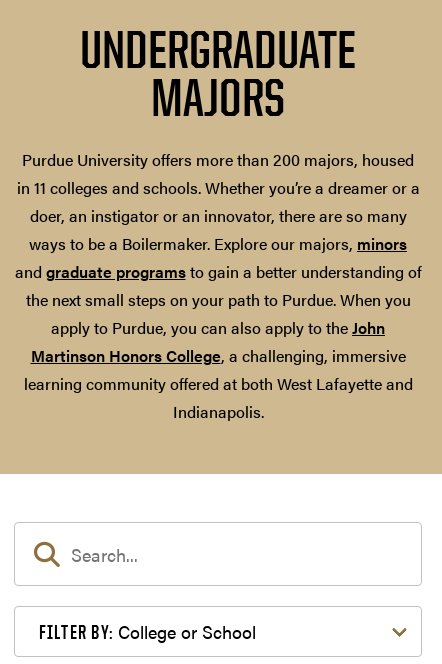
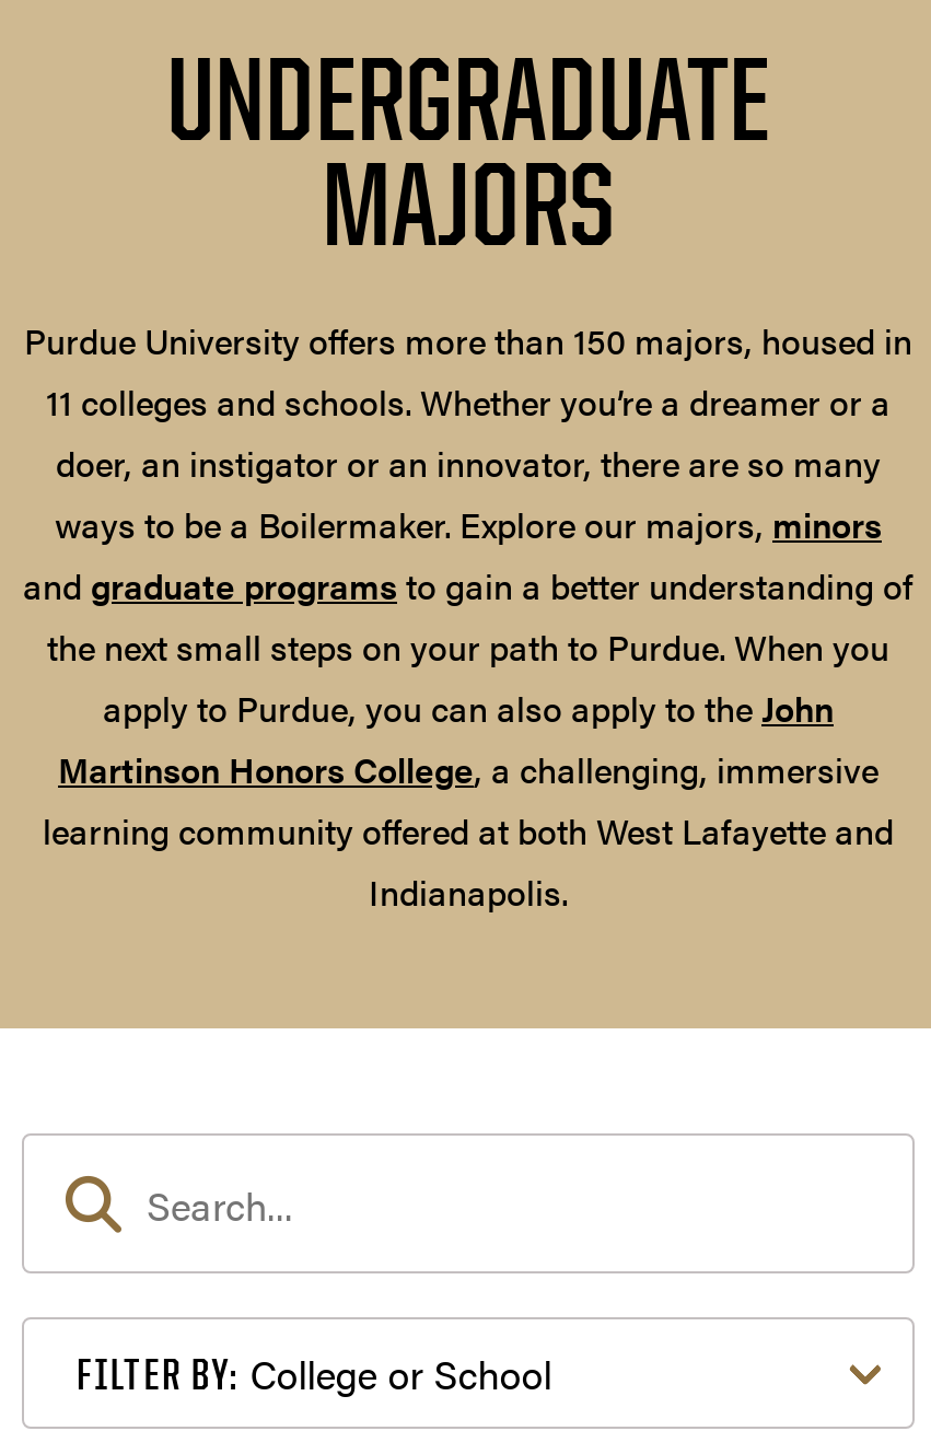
- Purdue University offers more than 200 majors, housed
- in 11 colleges and schools. Whether you’re a dreamer or a
+ Purdue University offers more than 150 majors, housed in
+ 11 colleges and schools. Whether you’re a dreamer or a
